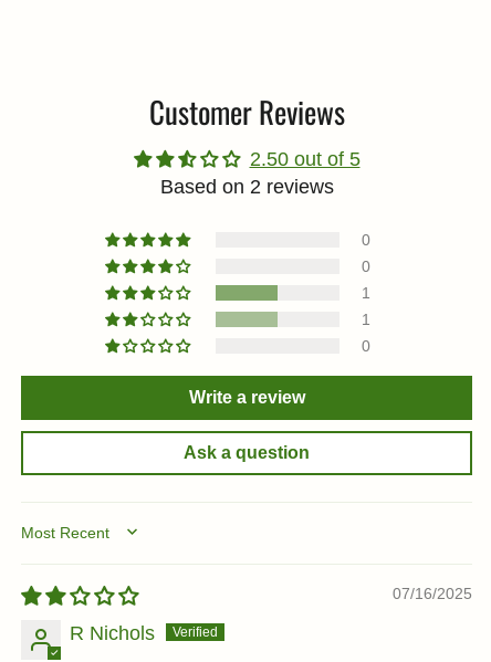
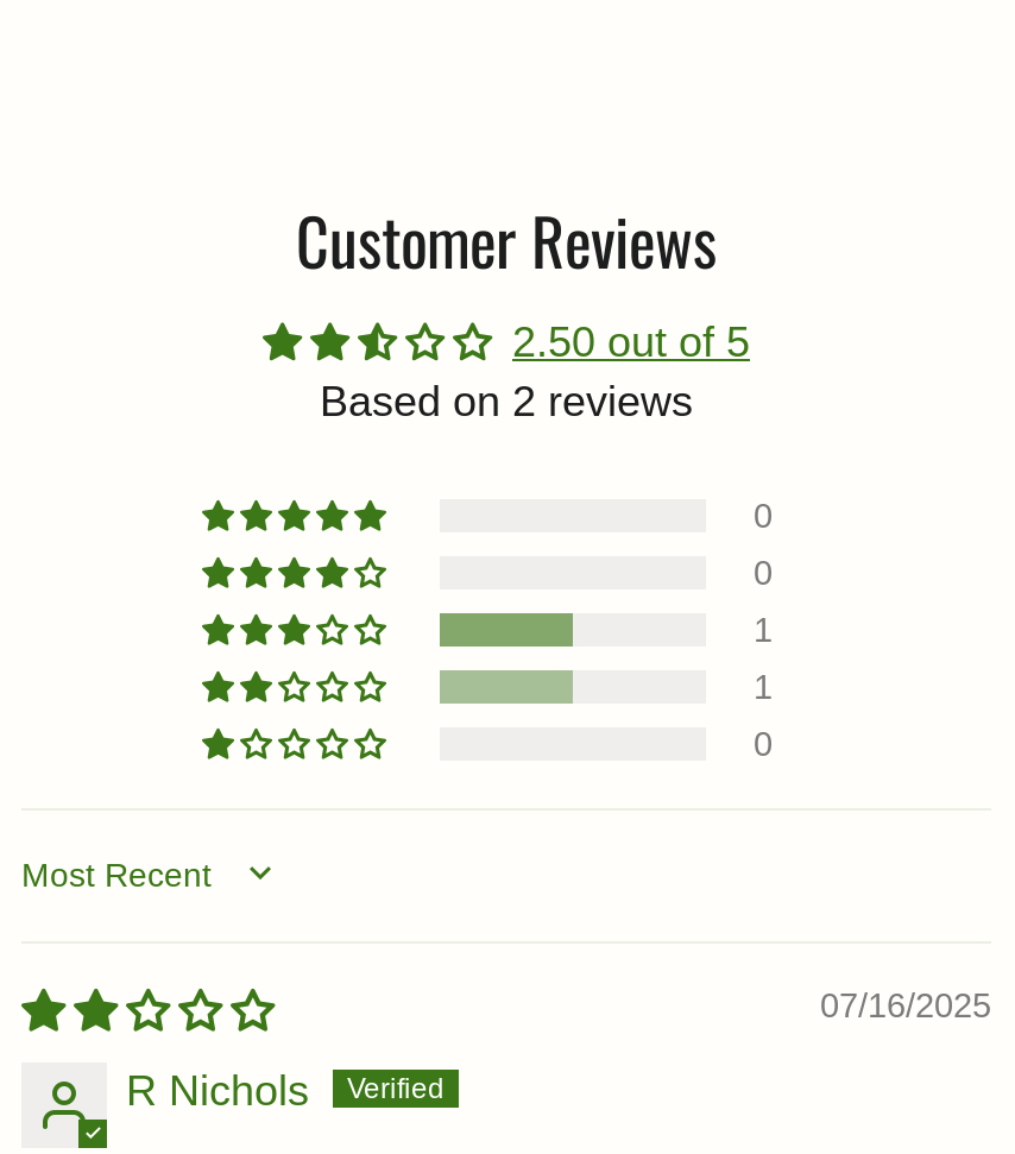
- Write a review
- Ask a question
